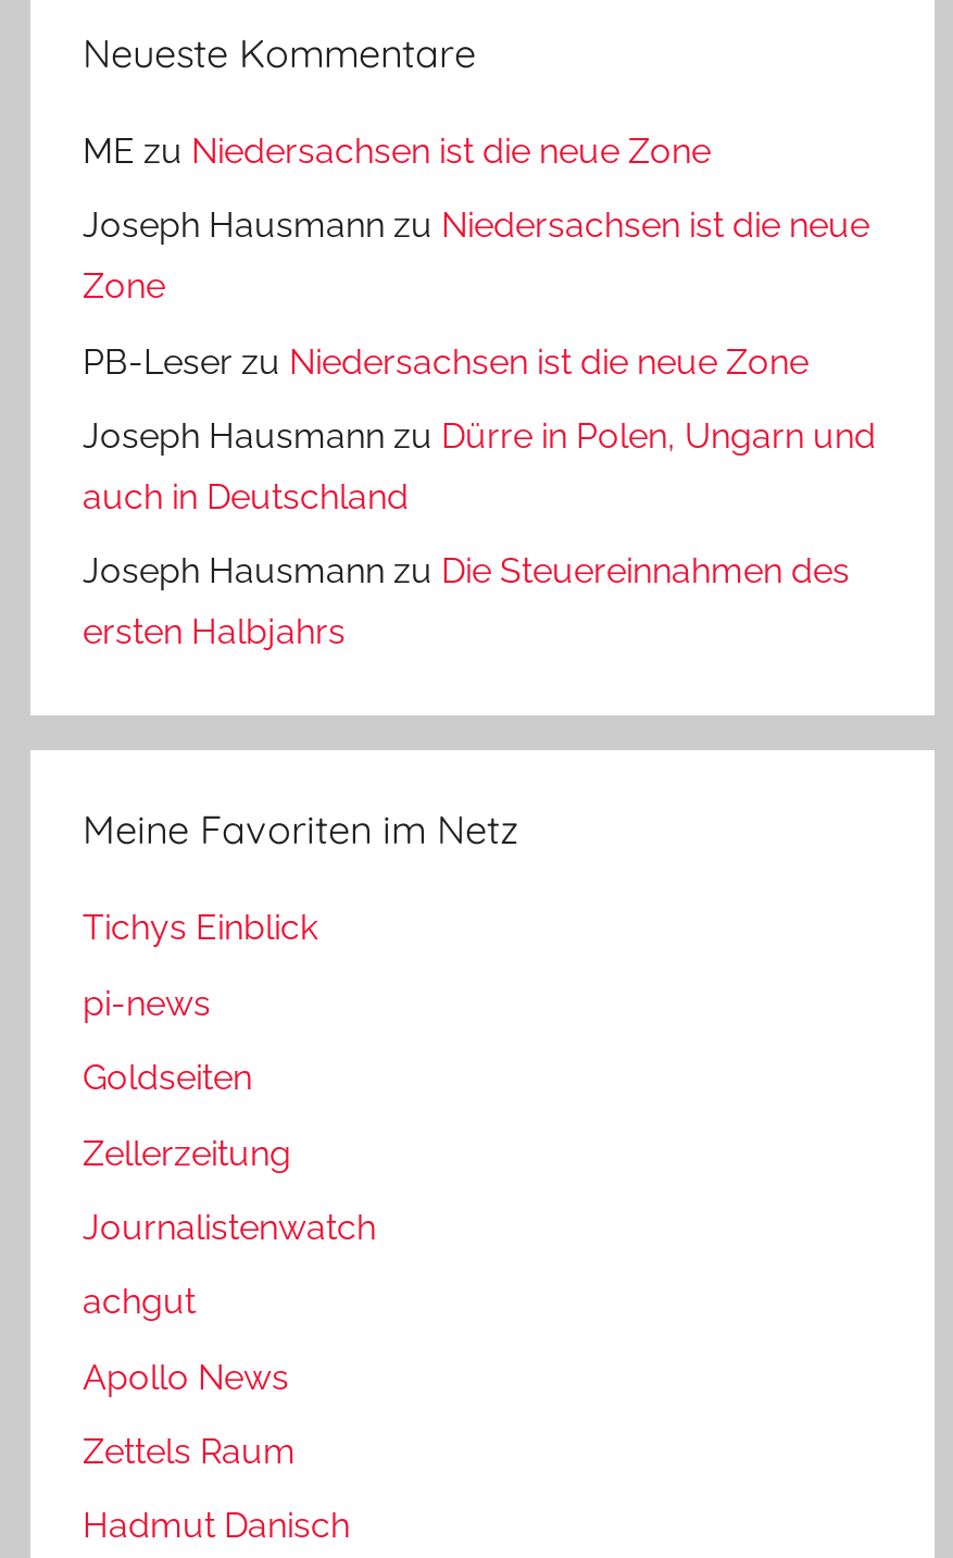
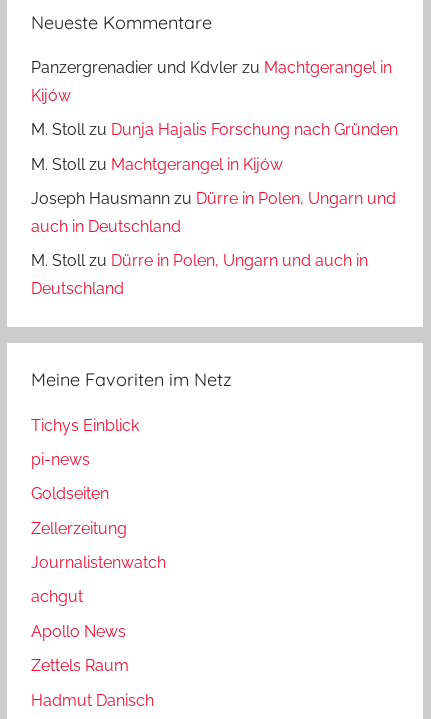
- ME zu Niedersachsen ist die neue Zone
+ Panzergrenadier und Kdvler zu Machtgerangel in

- Joseph Hausmann zu Niedersachsen ist die neue
+ Kijów

- Zone
+ M. Stoll zu Dunja Hajalis Forschung nach Gründen

- PB-Leser zu Niedersachsen ist die neue Zone
+ M. Stoll zu Machtgerangel in Kijów

- Joseph Hausmann zu Die Steuereinnahmen des
+ M. Stoll zu Dürre in Polen, Ungarn und auch in

- ersten Halbjahrs
+ Deutschland
